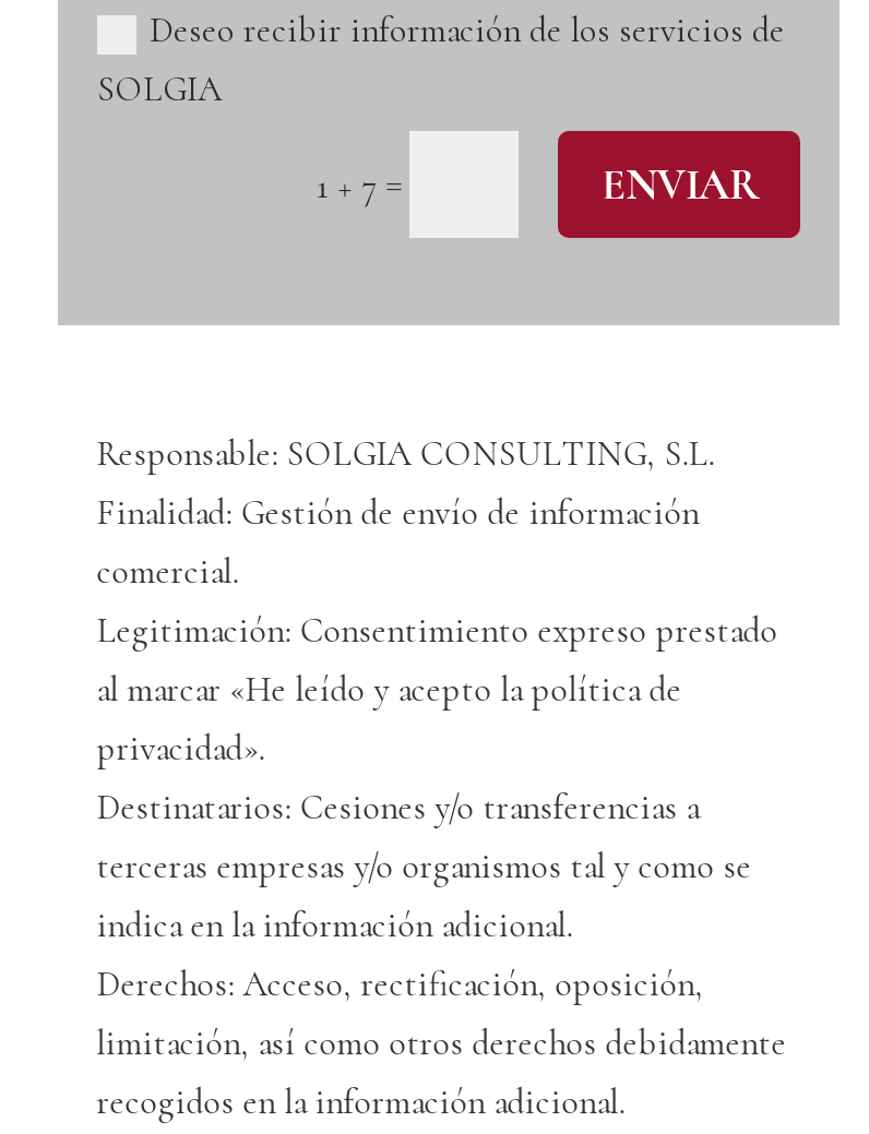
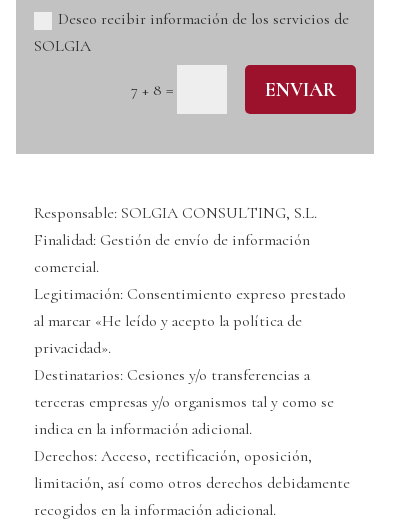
- 1 + 7 =
+ 7 + 8 =
